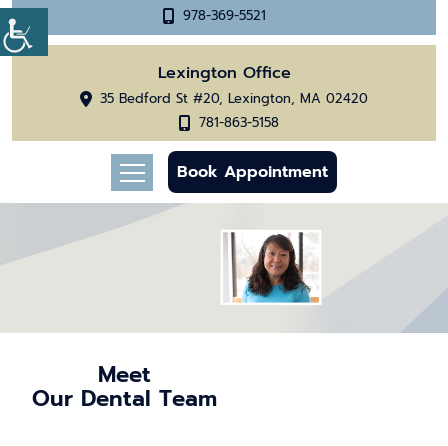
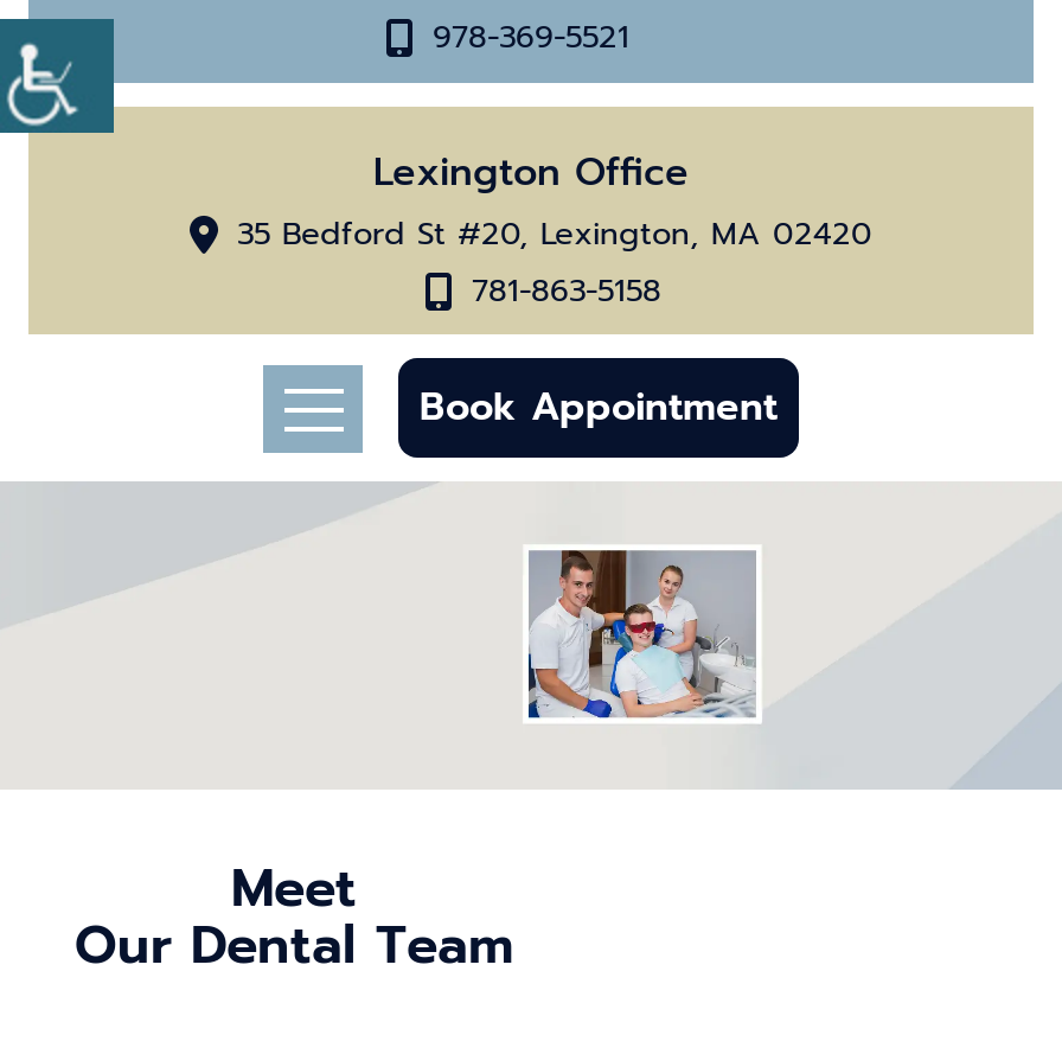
- [image]
+ [image]
